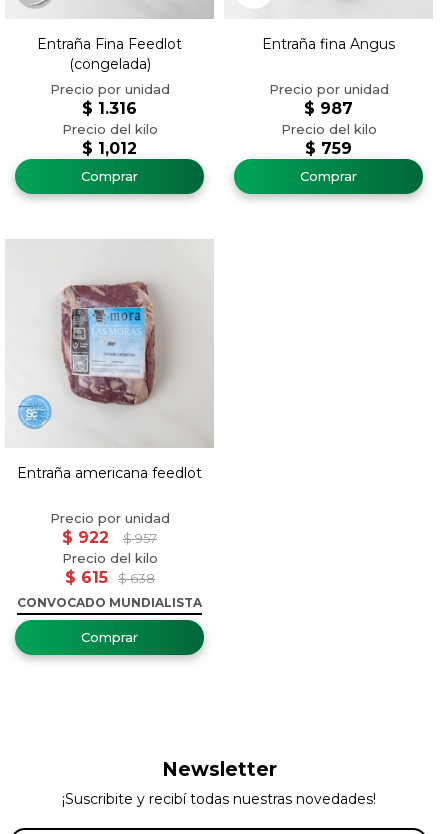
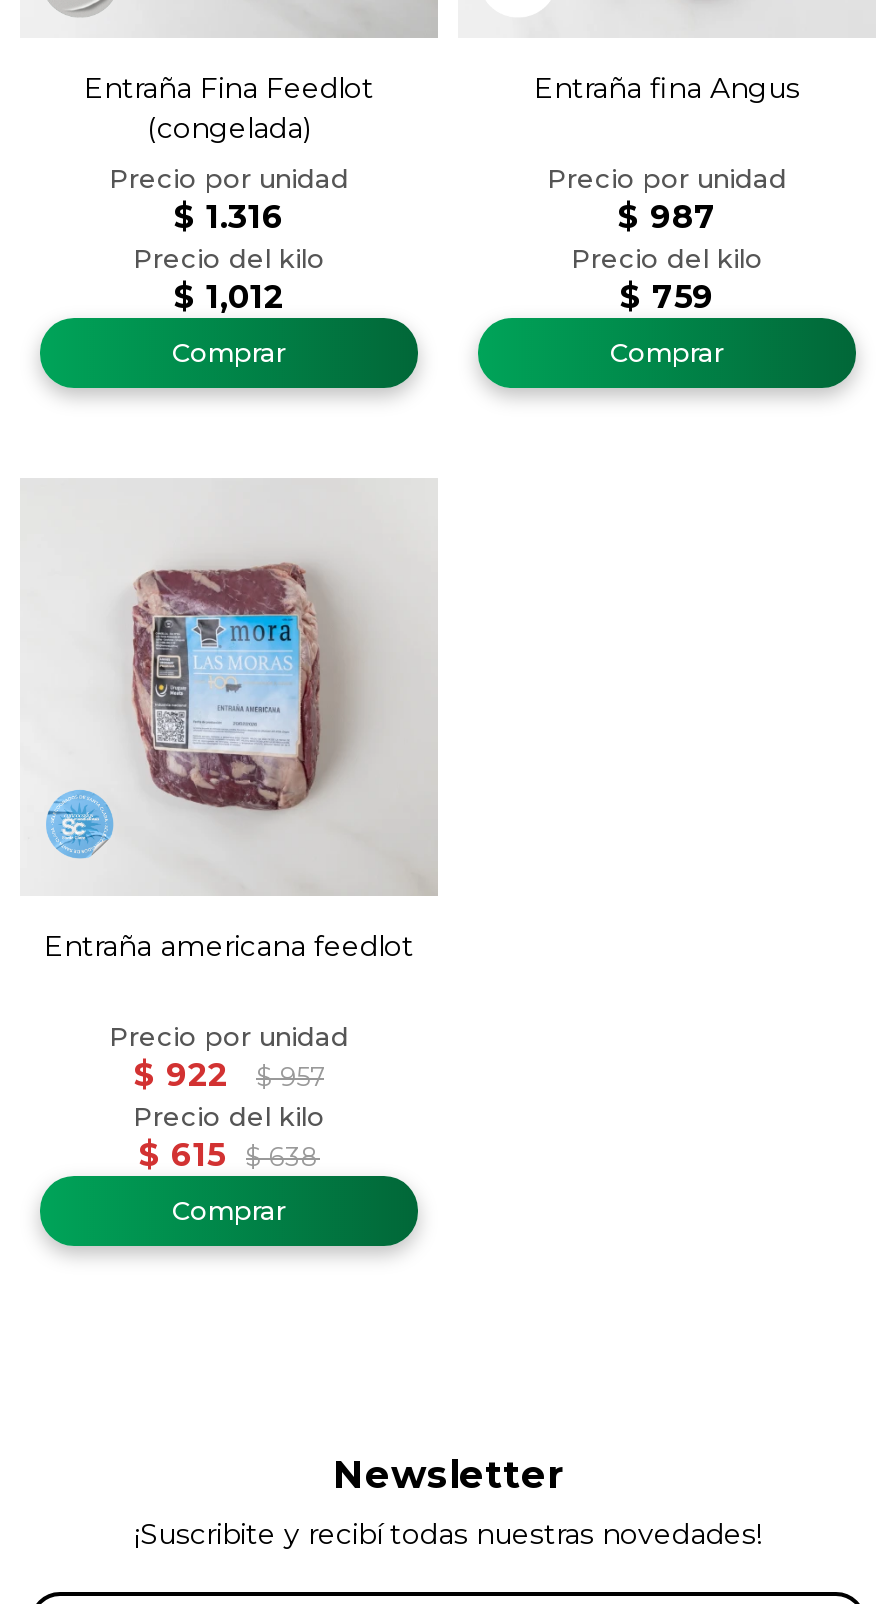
- CONVOCADO MUNDIALISTA
